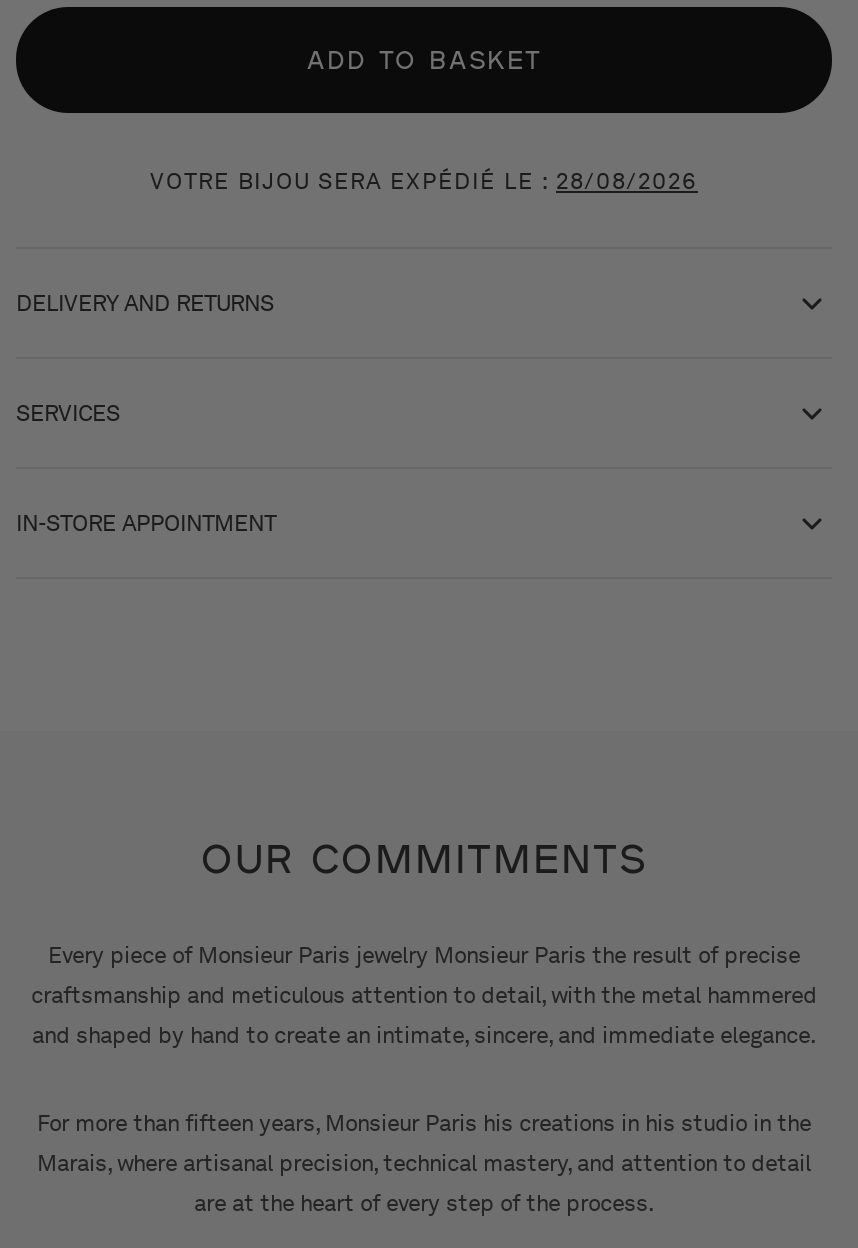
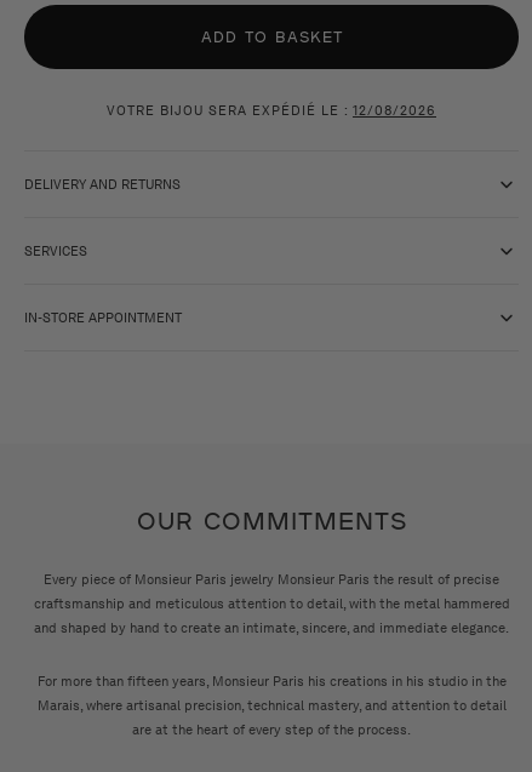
- VOTRE BIJOU SERA EXPÉDIÉ LE : 28/08/2026
+ VOTRE BIJOU SERA EXPÉDIÉ LE : 12/08/2026
